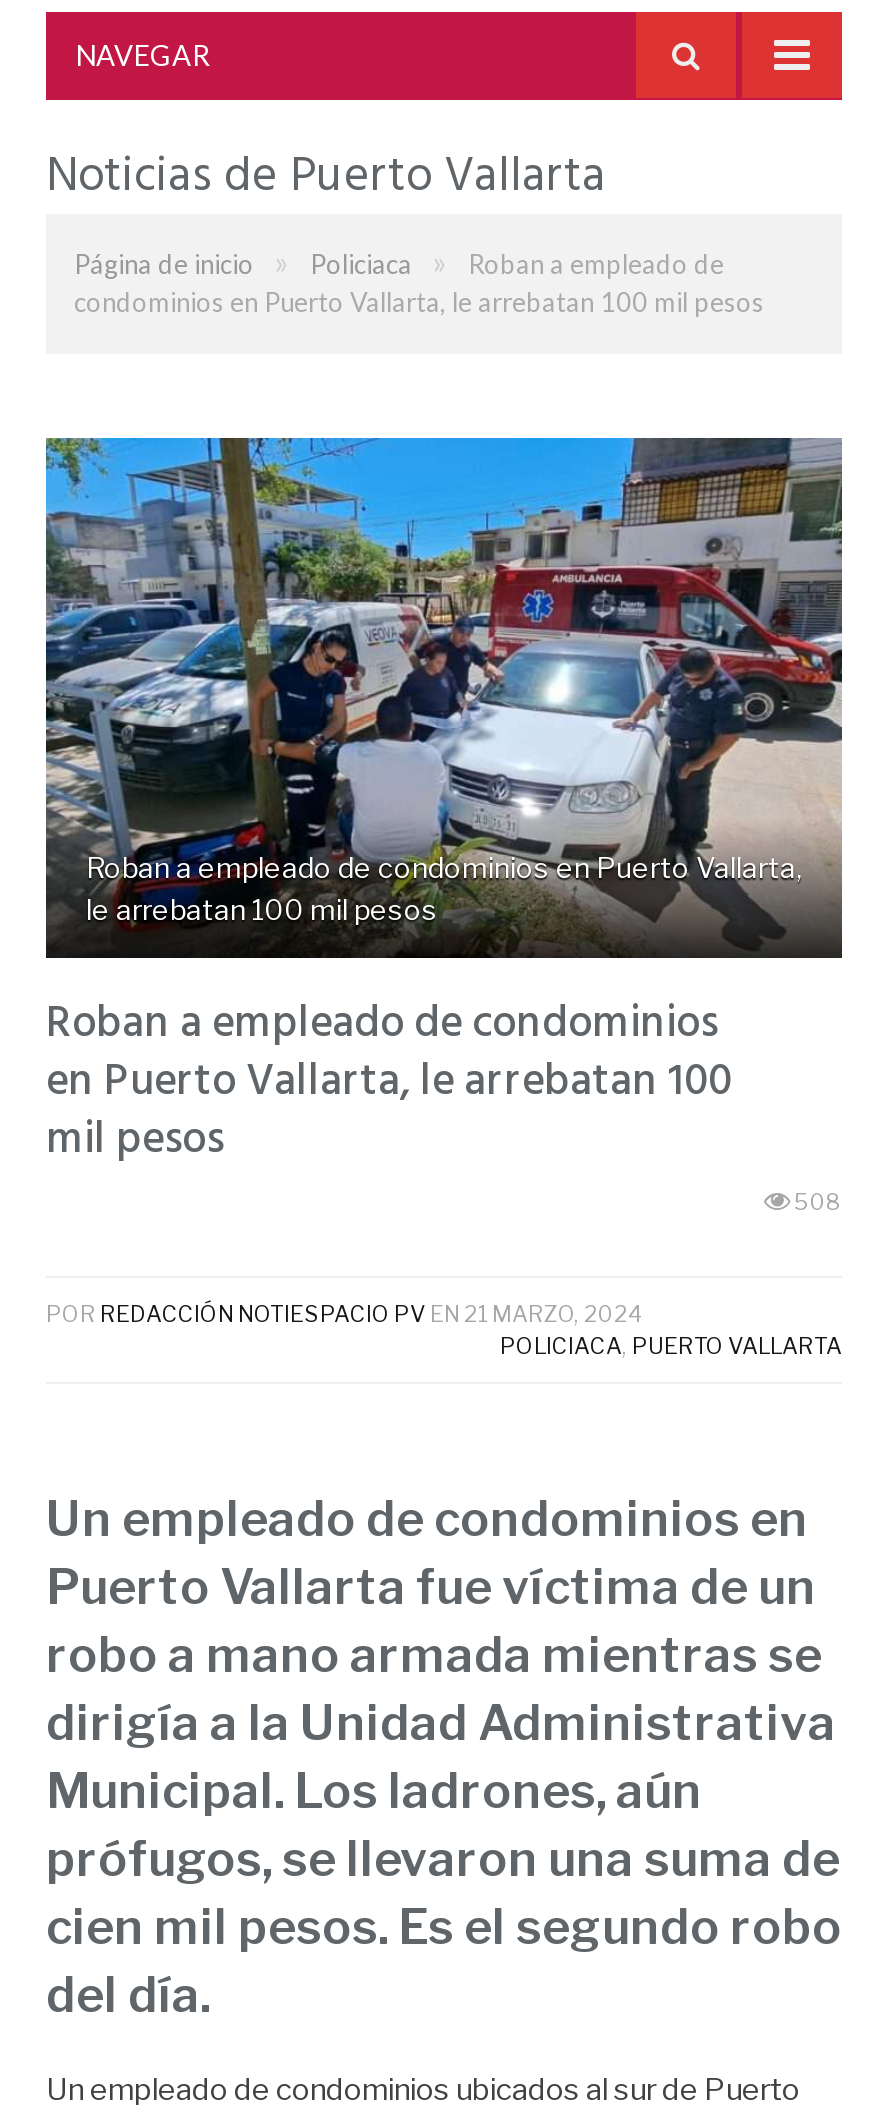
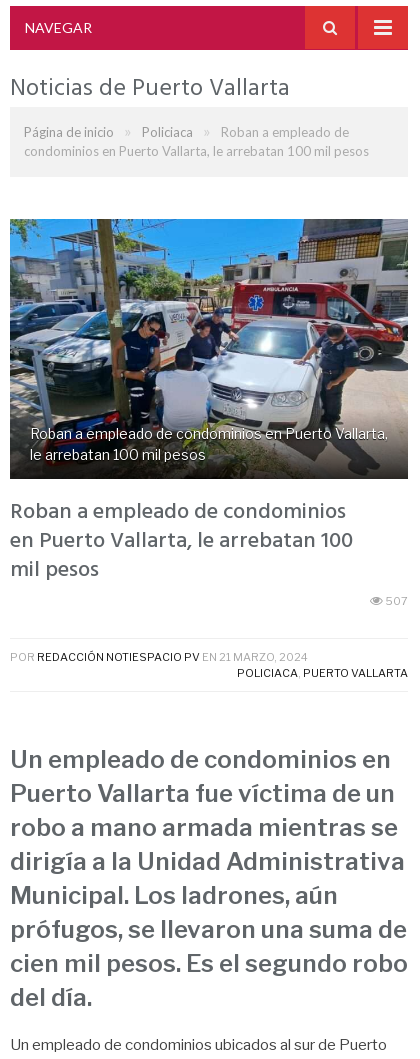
- 508
+ 507
